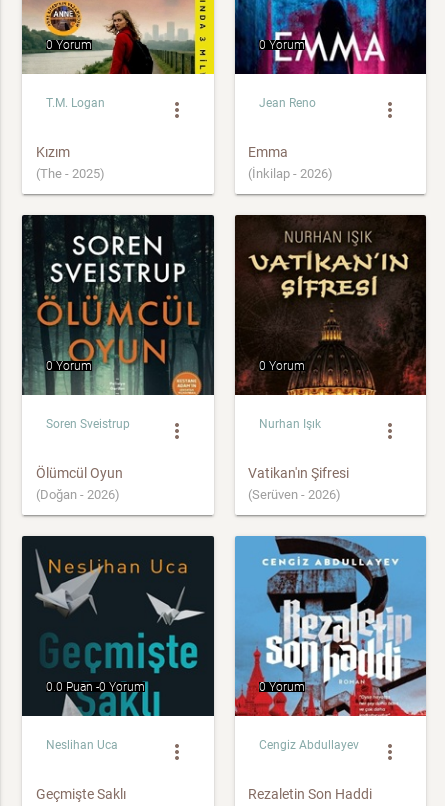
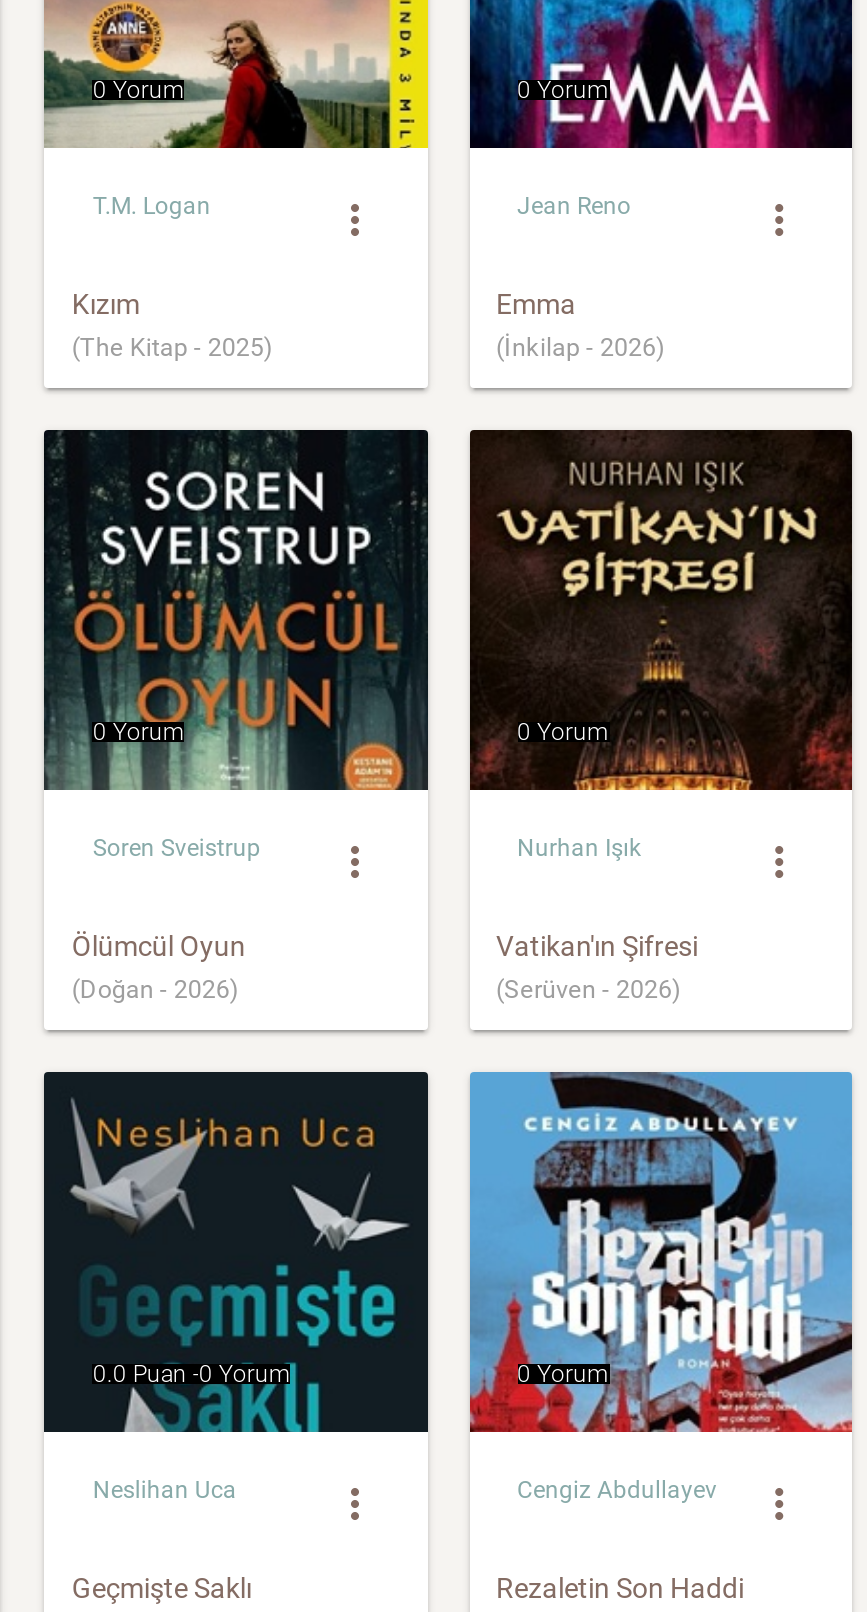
- (The - 2025)
+ (The Kitap - 2025)
